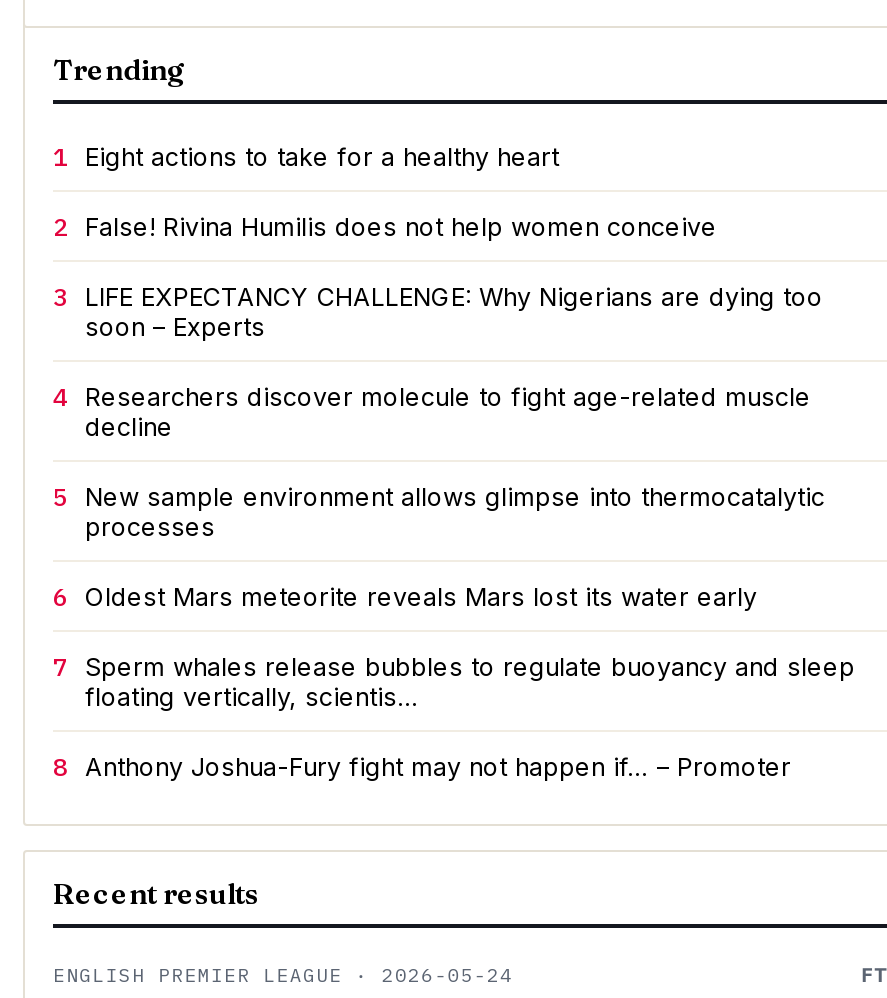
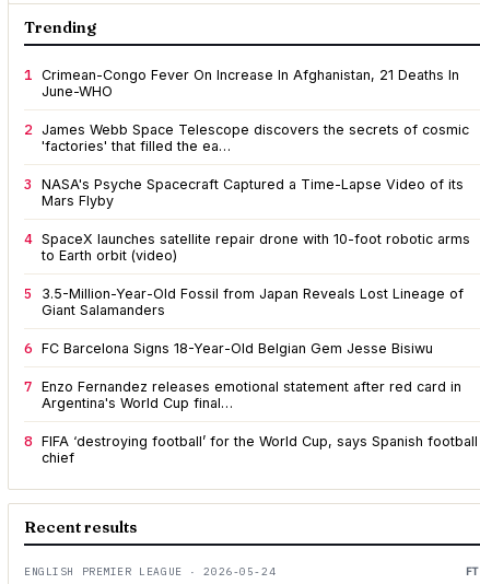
- 1 Eight actions to take for a healthy heart
+ 1 Crimean-Congo Fever On Increase In Afghanistan, 21 Deaths In
+ June-WHO

- 2 False! Rivina Humilis does not help women conceive
+ 2 James Webb Space Telescope discovers the secrets of cosmic
+ 'factories' that filled the ea…

- 3 LIFE EXPECTANCY CHALLENGE: Why Nigerians are dying too
- soon – Experts
+ 3 NASA's Psyche Spacecraft Captured a Time-Lapse Video of its
+ Mars Flyby

- 4 Researchers discover molecule to fight age-related muscle
- decline
+ 4 SpaceX launches satellite repair drone with 10-foot robotic arms
+ to Earth orbit (video)

- 5 New sample environment allows glimpse into thermocatalytic
- processes
+ 5 3.5-Million-Year-Old Fossil from Japan Reveals Lost Lineage of
+ Giant Salamanders

- 6 Oldest Mars meteorite reveals Mars lost its water early
+ 6 FC Barcelona Signs 18-Year-Old Belgian Gem Jesse Bisiwu

- 7 Sperm whales release bubbles to regulate buoyancy and sleep
- floating vertically, scientis…
+ 7 Enzo Fernandez releases emotional statement after red card in
+ Argentina's World Cup final…

- 8 Anthony Joshua-Fury fight may not happen if… – Promoter
+ 8 FIFA ‘destroying football’ for the World Cup, says Spanish football
+ chief
